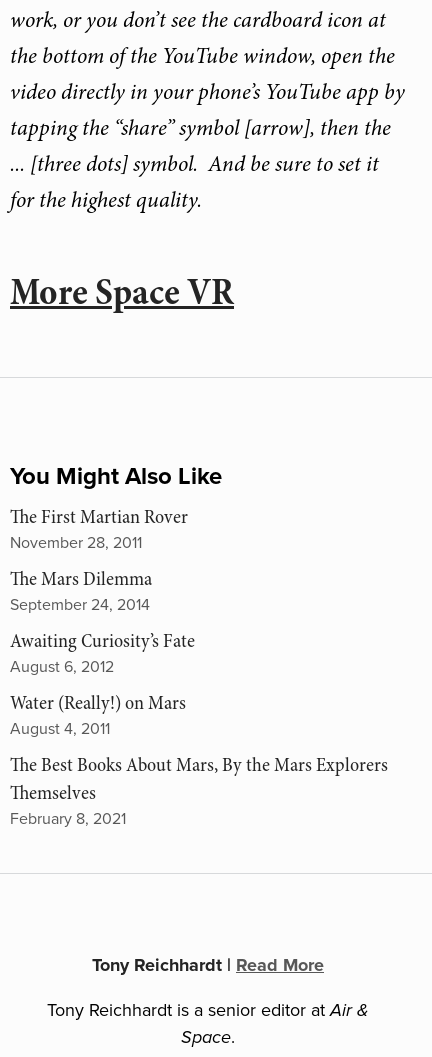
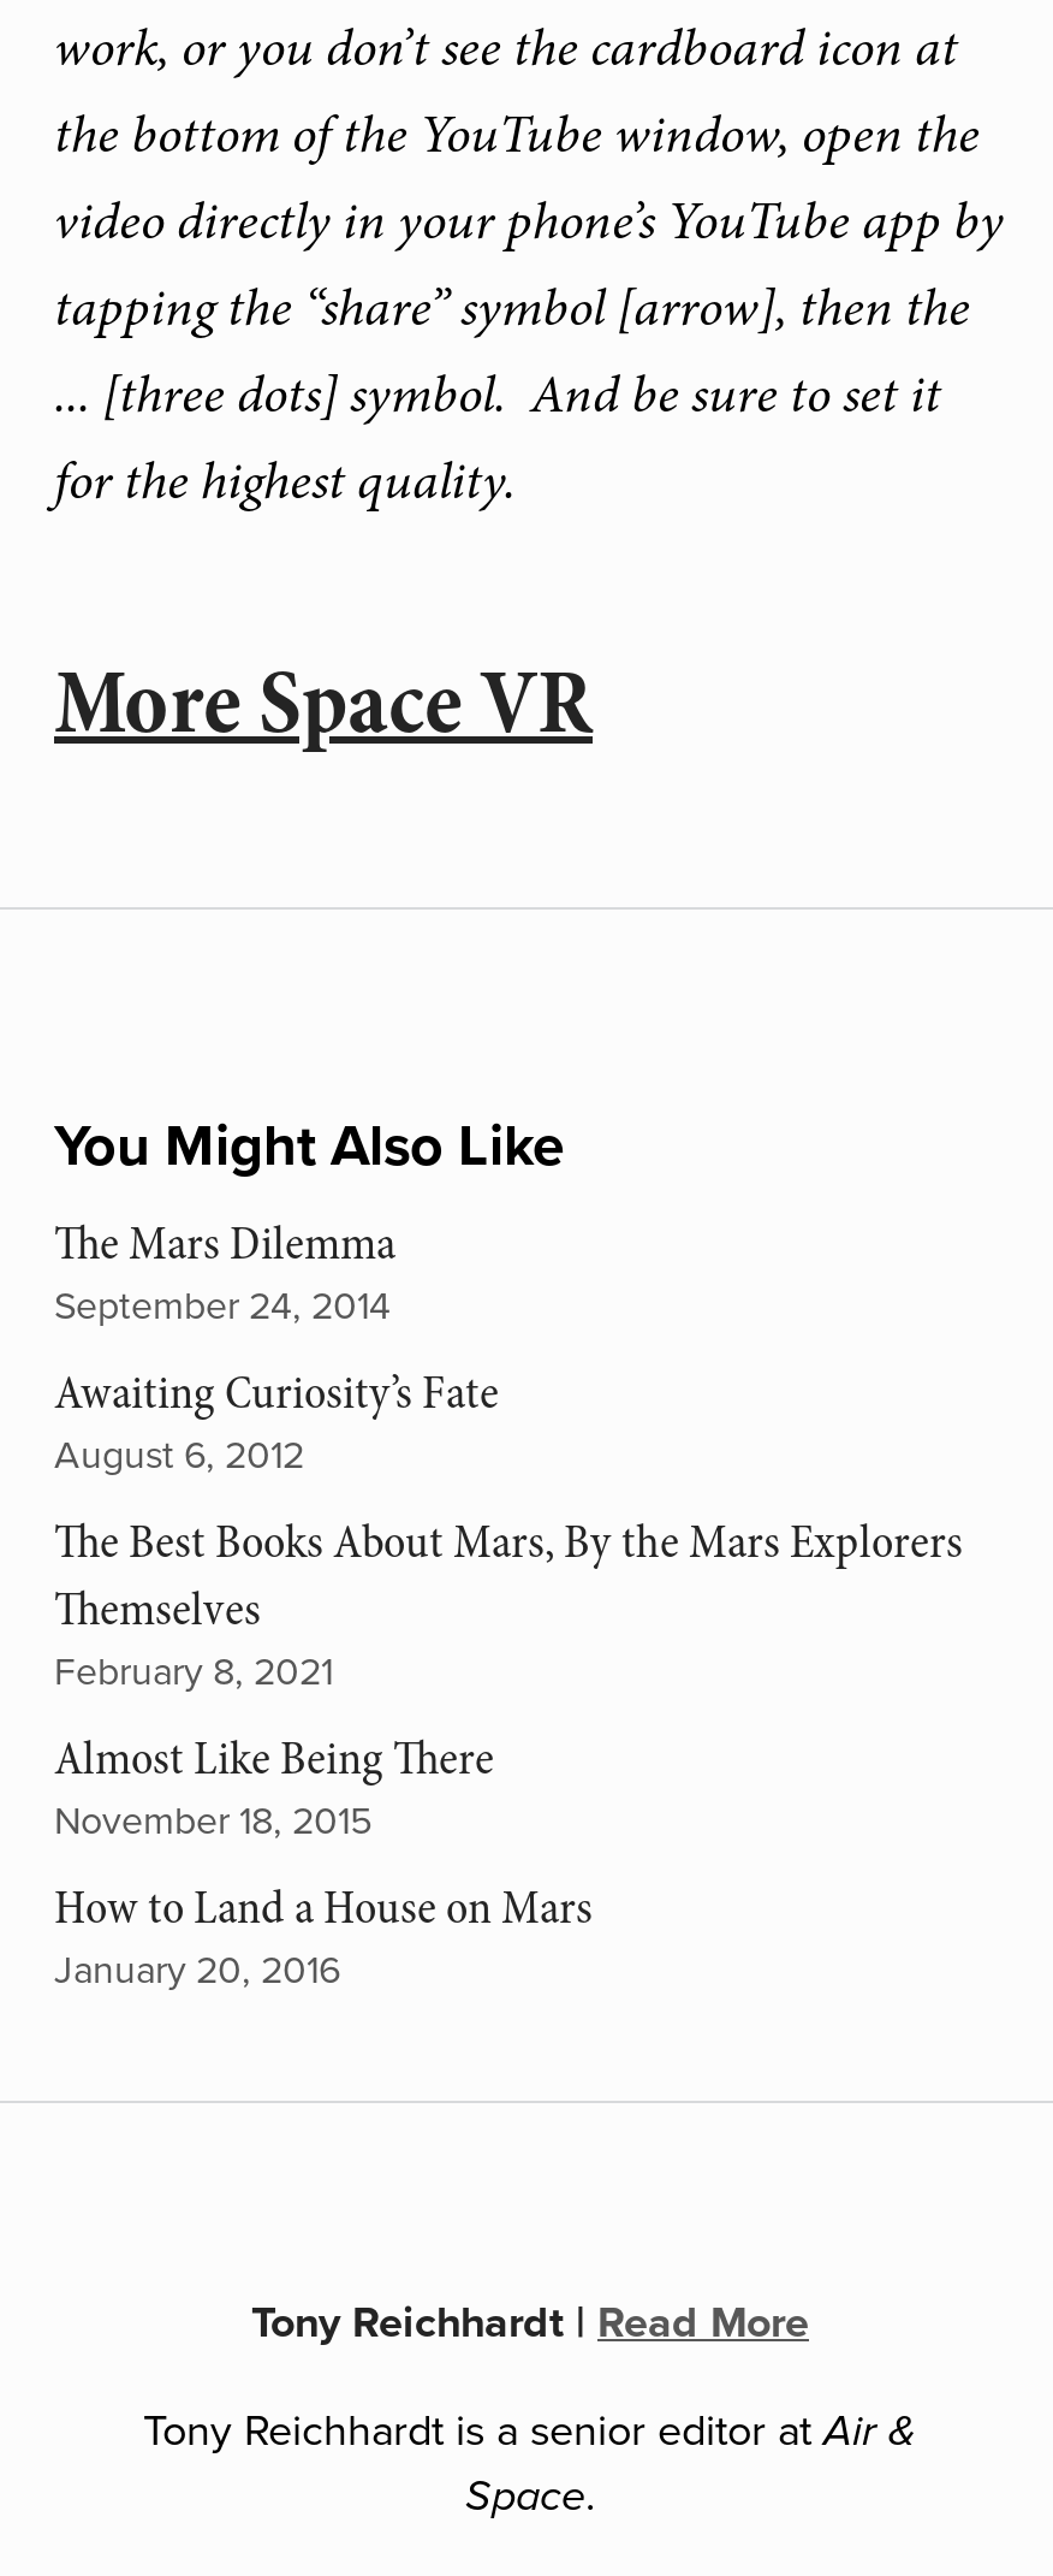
- The First Martian Rover
- November 28, 2011

moved up: The Mars Dilemma | September 24, 2014 | Awaiting Curiosity’s Fate | August 6, 2012

- Water (Really!) on Mars
- August 4, 2011

moved up: The Best Books About Mars, By the Mars Explorers | Themselves | February 8, 2021

+ Almost Like Being There
+ November 18, 2015
+ How to Land a House on Mars
+ January 20, 2016
